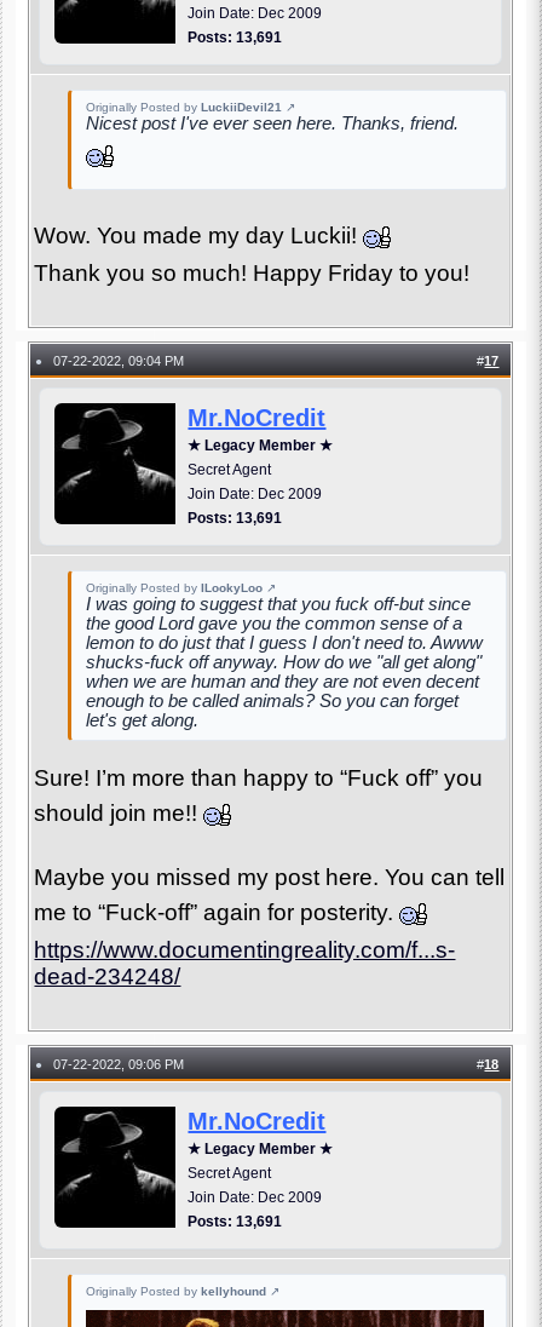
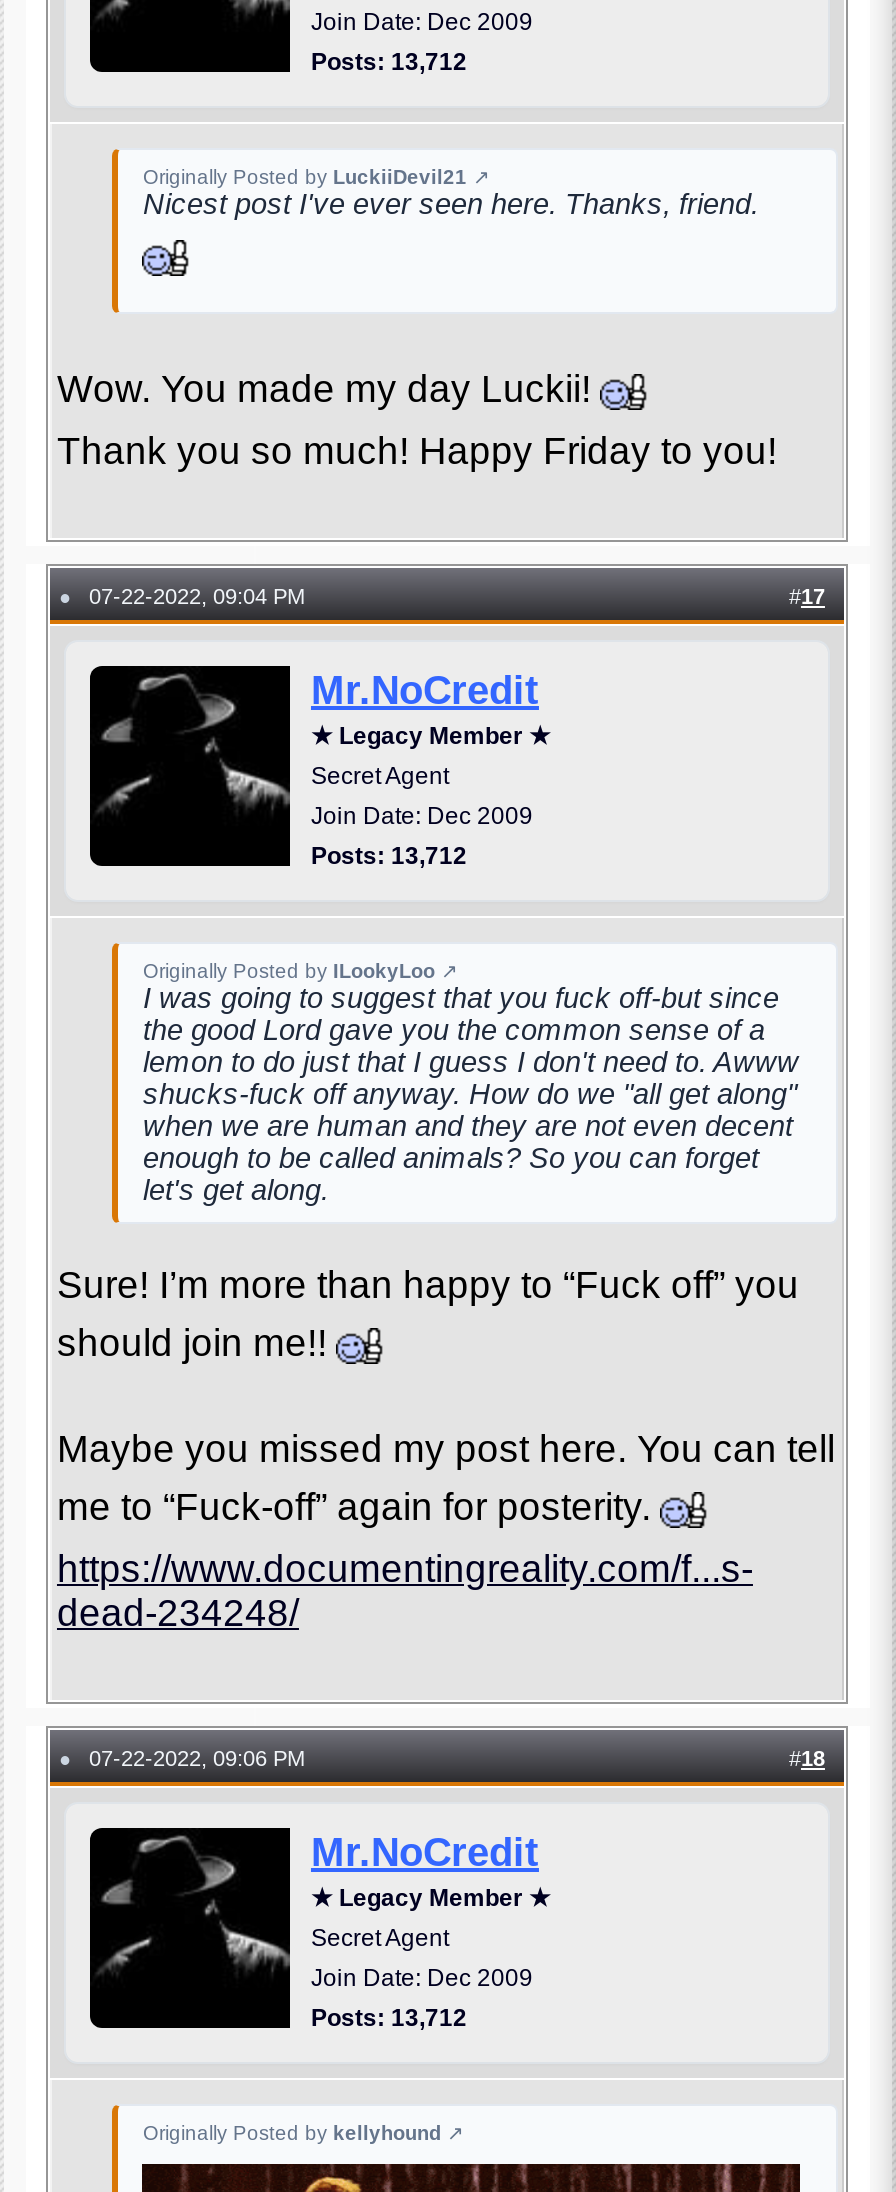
- Posts: 13,691
+ Posts: 13,712

- Posts: 13,691
+ Posts: 13,712

- Posts: 13,691
+ Posts: 13,712
